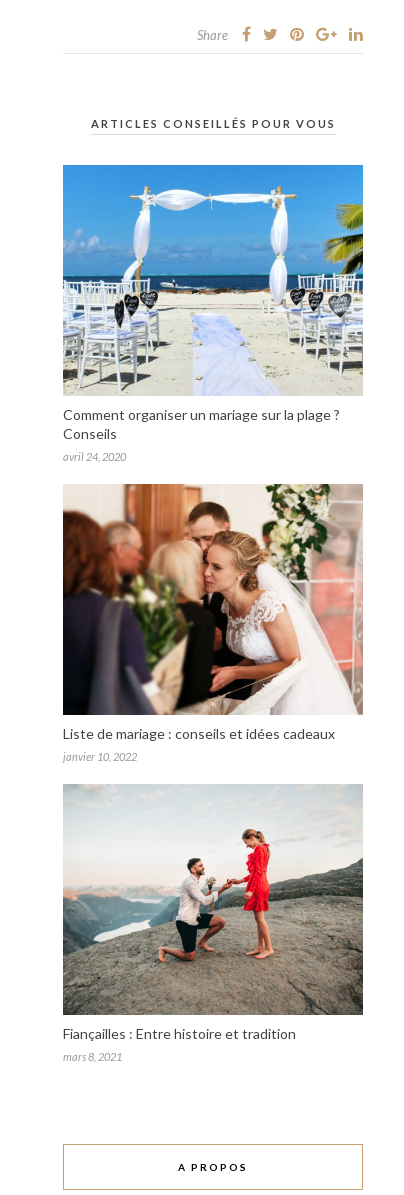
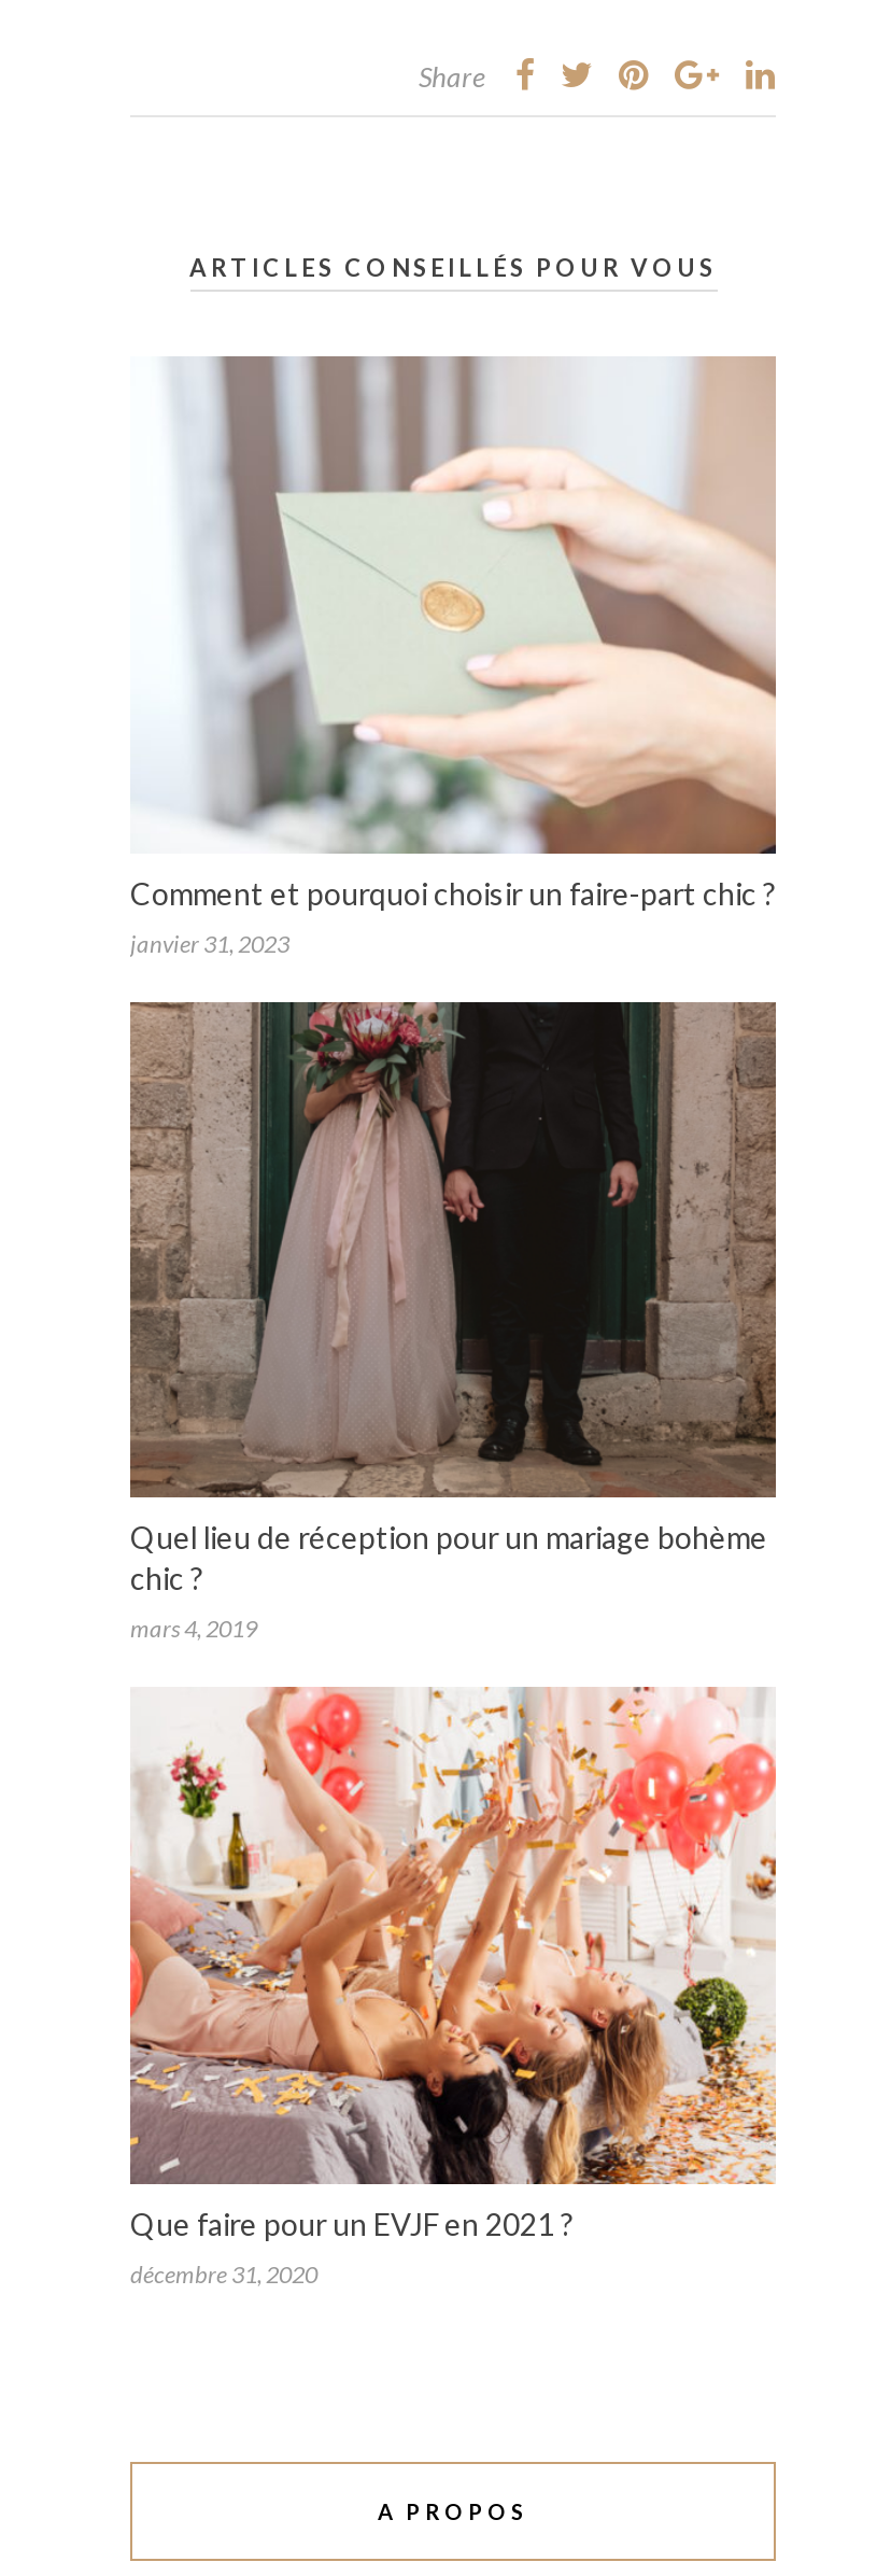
- [image]
- Comment organiser un mariage sur la plage ?
- Conseils
+ [image]
+ Comment et pourquoi choisir un faire-part chic ?

- avril 24, 2020
+ janvier 31, 2023

- [image]
- Liste de mariage : conseils et idées cadeaux
+ [image]
+ Quel lieu de réception pour un mariage bohème
+ chic ?

- janvier 10, 2022
+ mars 4, 2019

- [image]
- Fiançailles : Entre histoire et tradition
+ [image]
+ Que faire pour un EVJF en 2021 ?

- mars 8, 2021
+ décembre 31, 2020
